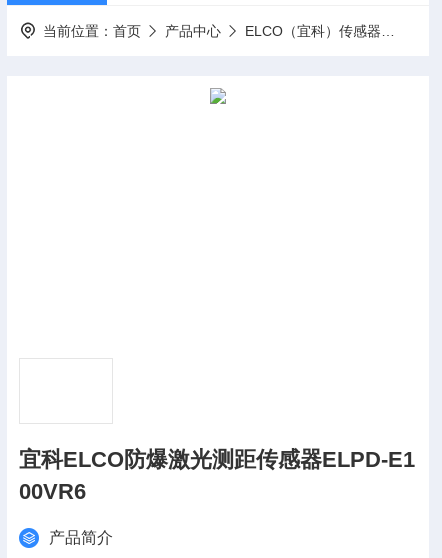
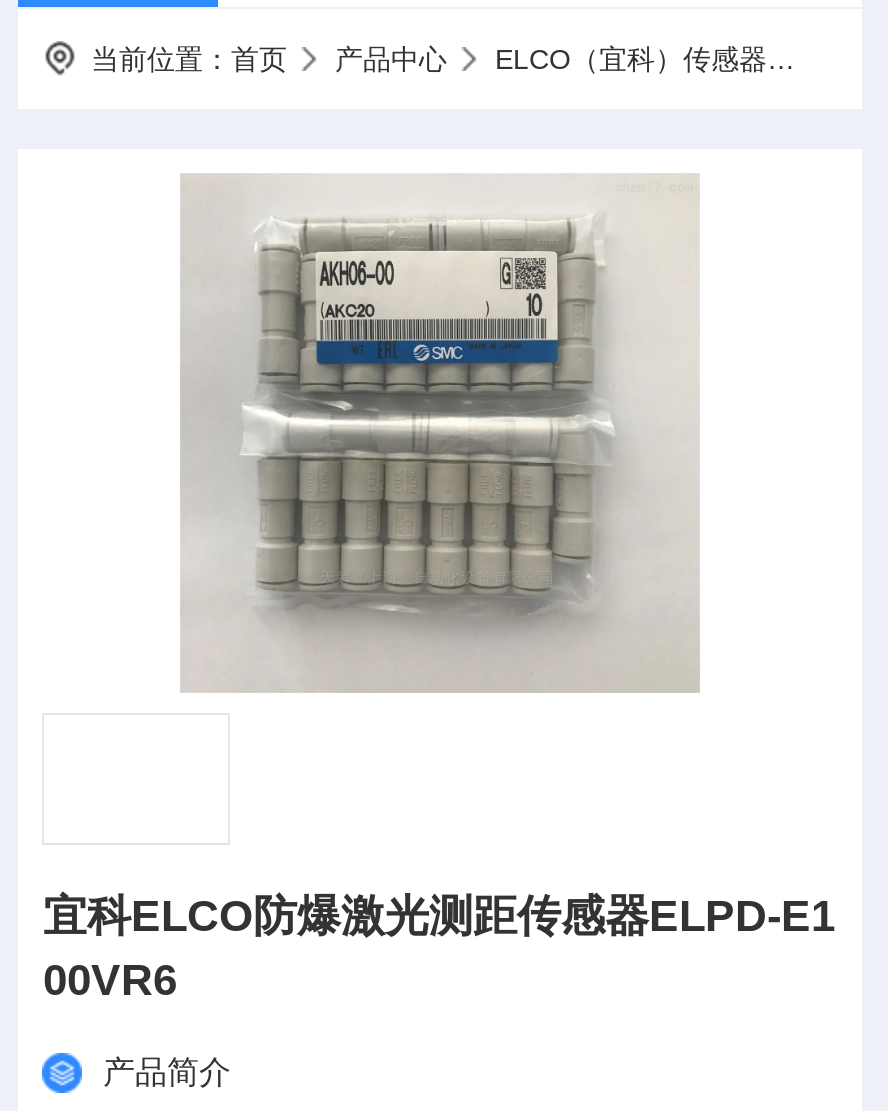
+ [image]
